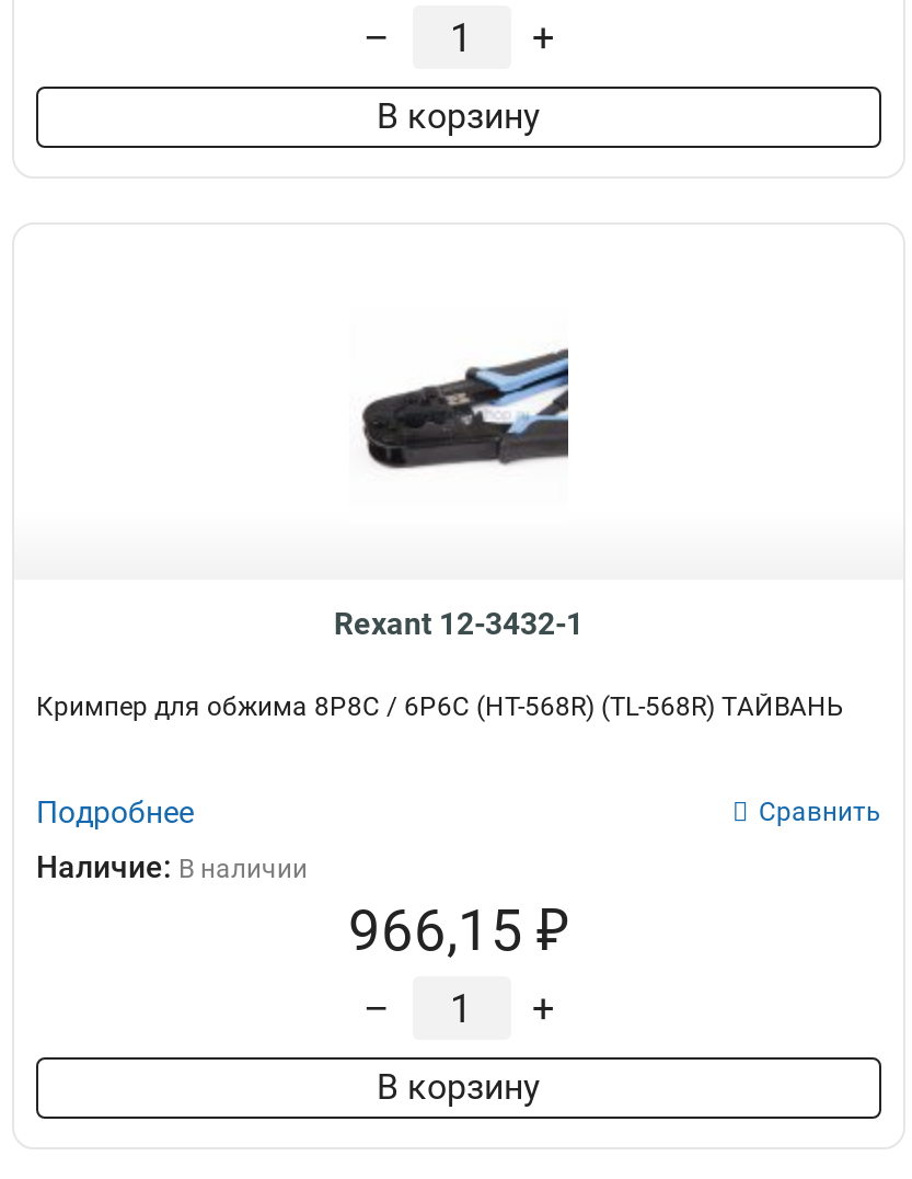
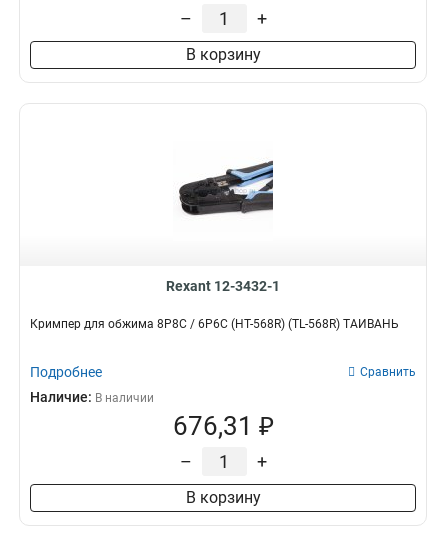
- 966,15 ₽
+ 676,31 ₽
